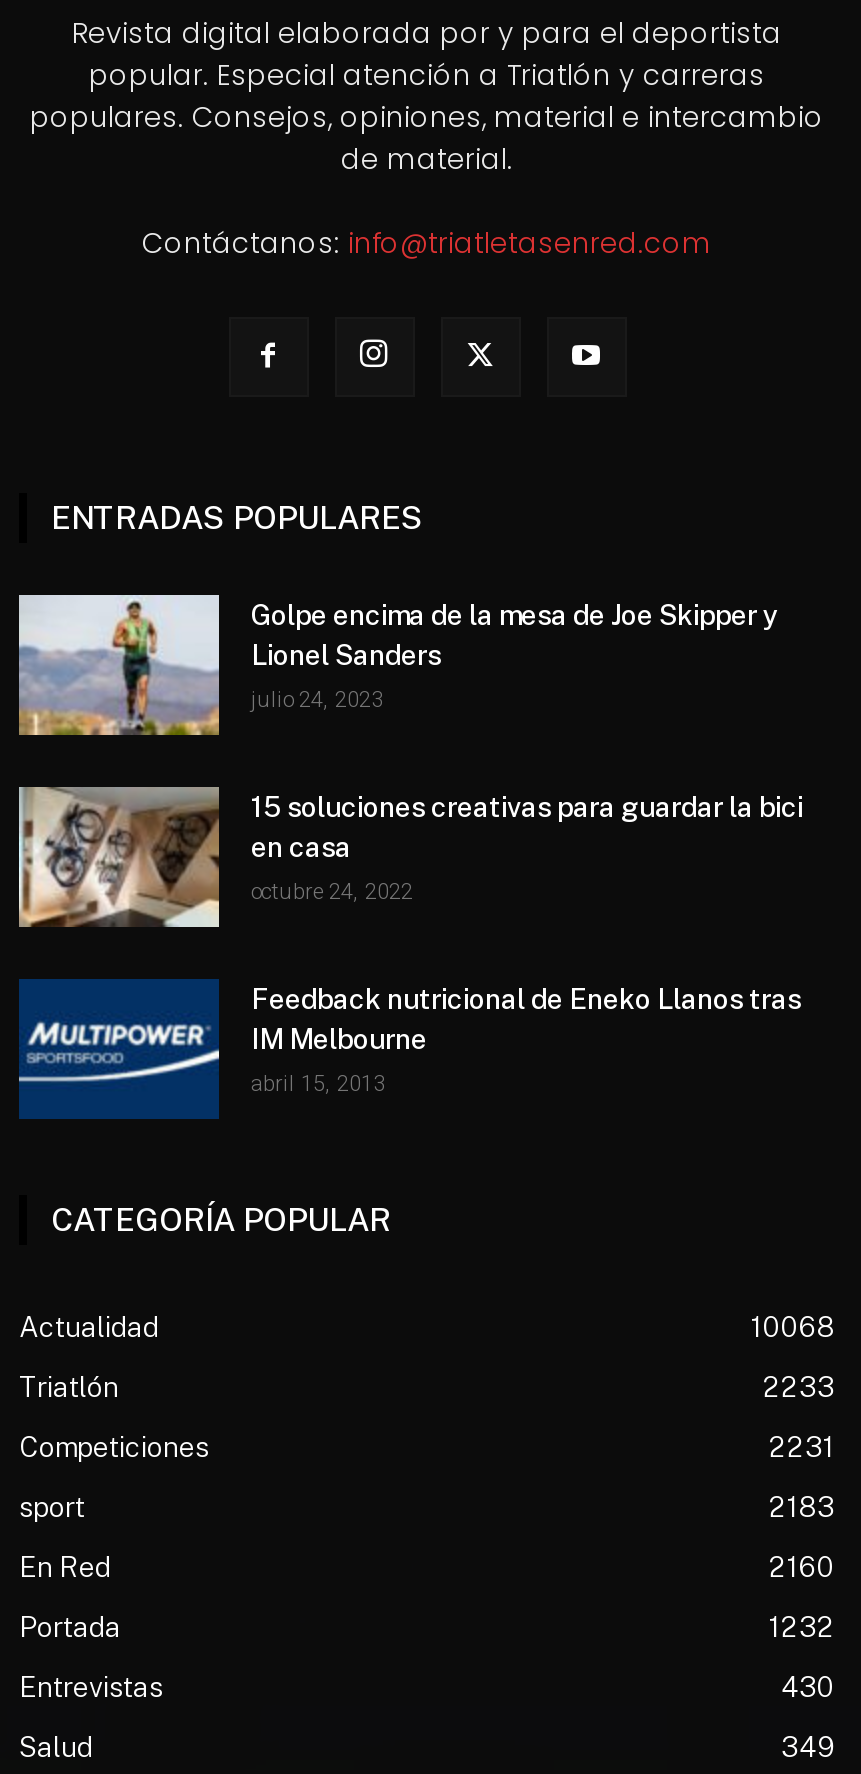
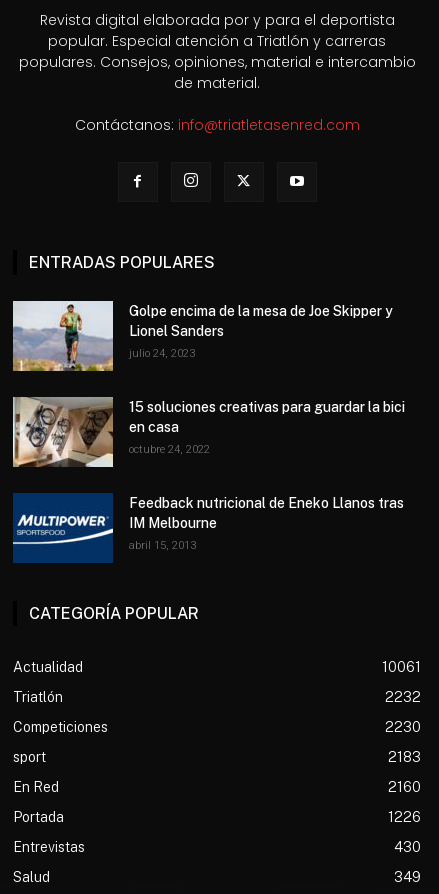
- 10068
+ 10061

- 2233
+ 2232

- 2231
+ 2230

- 1232
+ 1226
